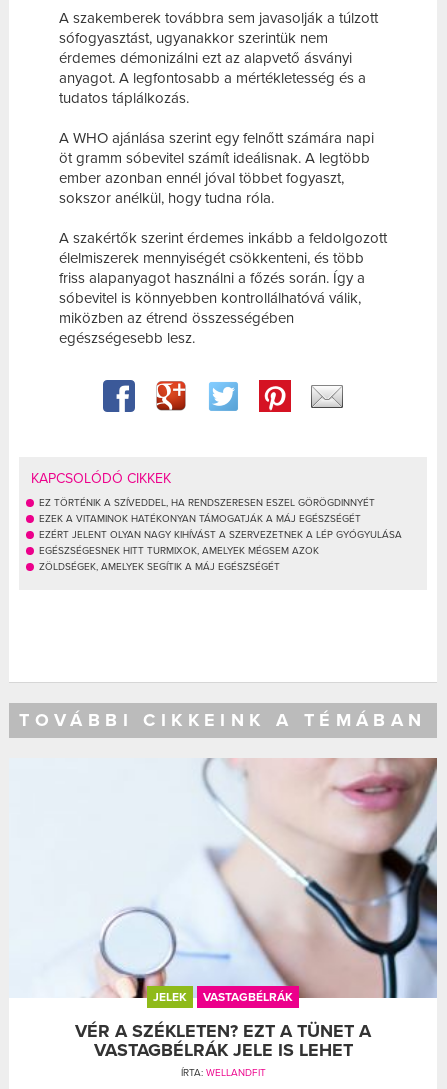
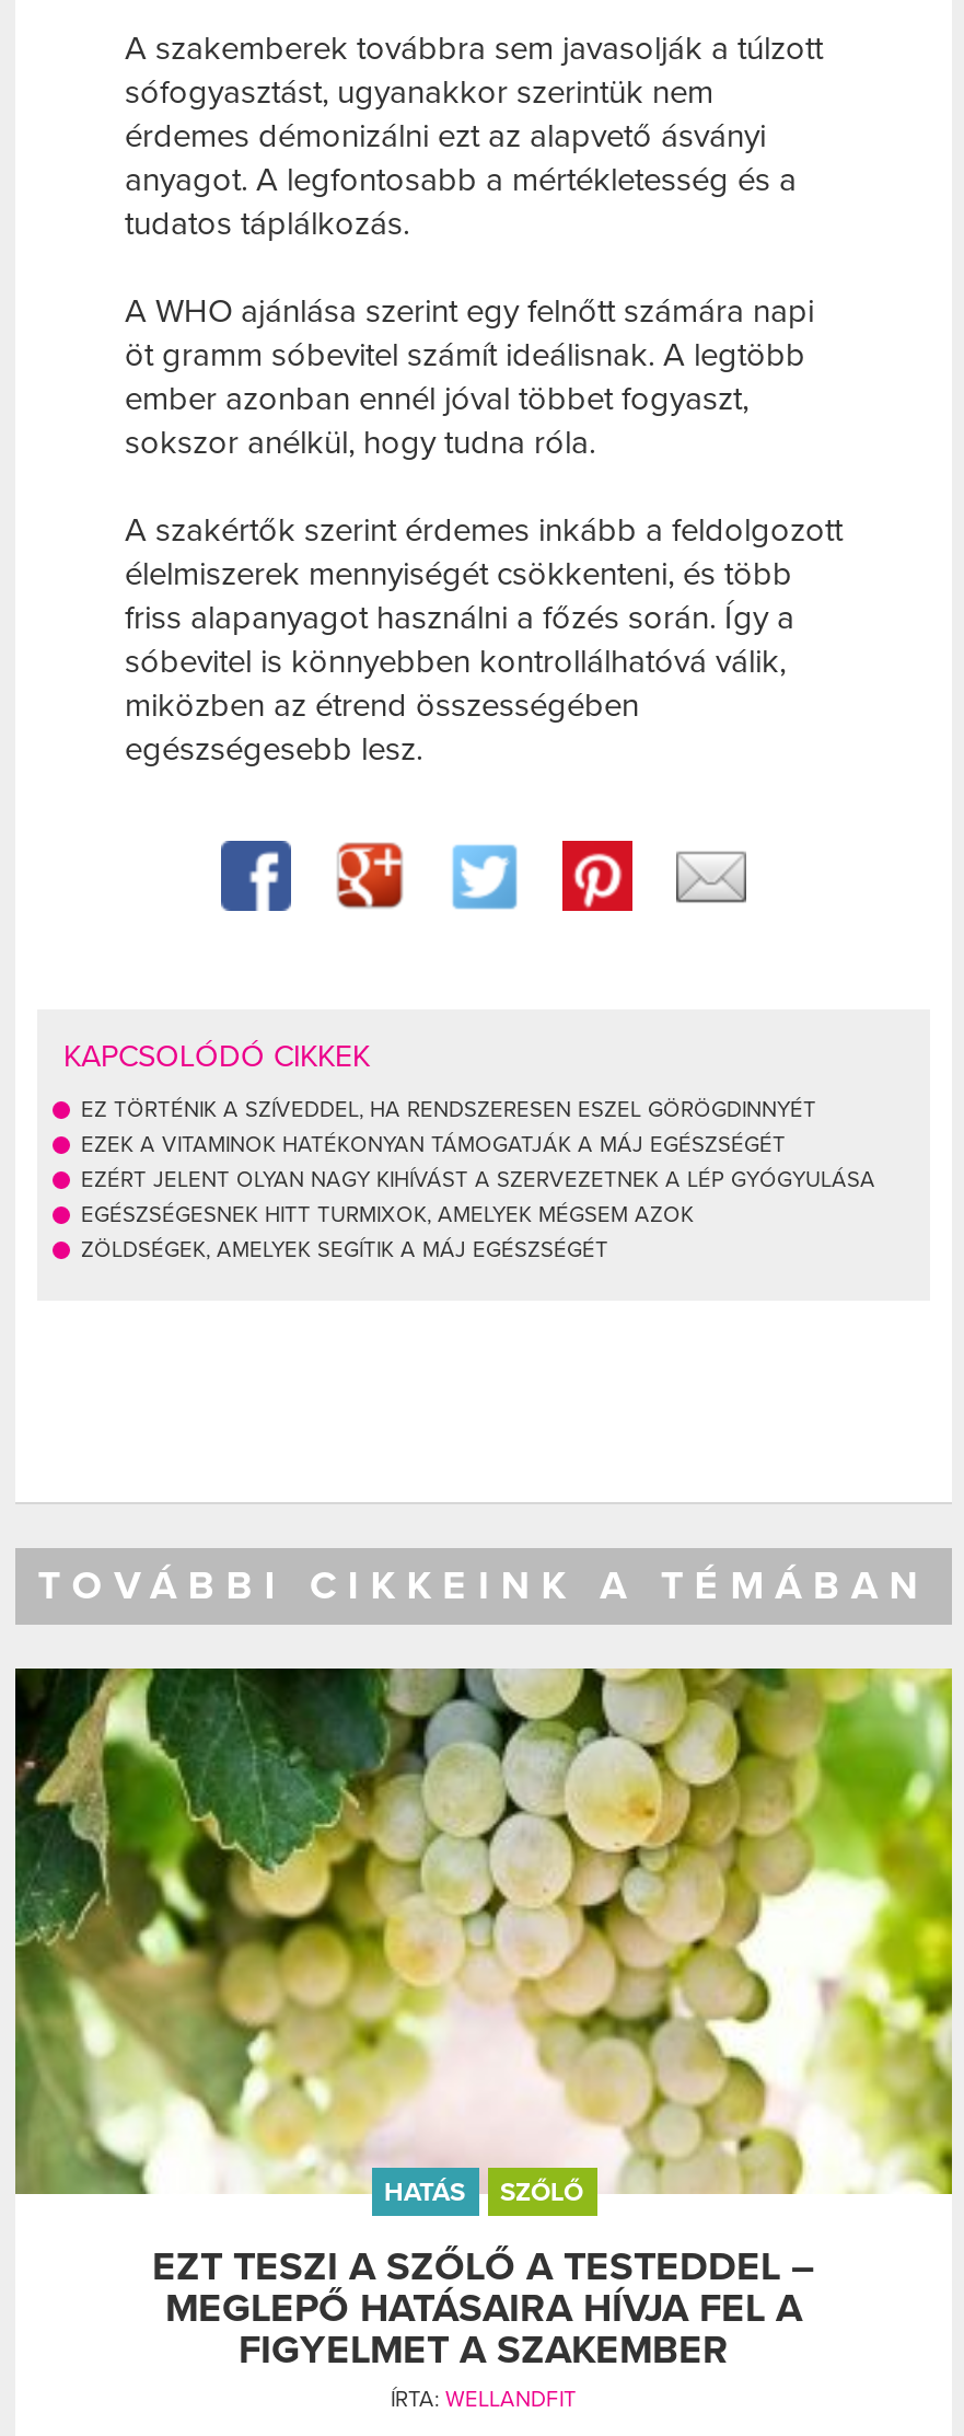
- [image]
- JELEK
- VASTAGBÉLRÁK
+ [image]
+ HATÁS
+ SZŐLŐ

- VÉR A SZÉKLETEN? EZT A TÜNET A
- VASTAGBÉLRÁK JELE IS LEHET
+ EZT TESZI A SZŐLŐ A TESTEDDEL –
+ MEGLEPŐ HATÁSAIRA HÍVJA FEL A
+ FIGYELMET A SZAKEMBER
